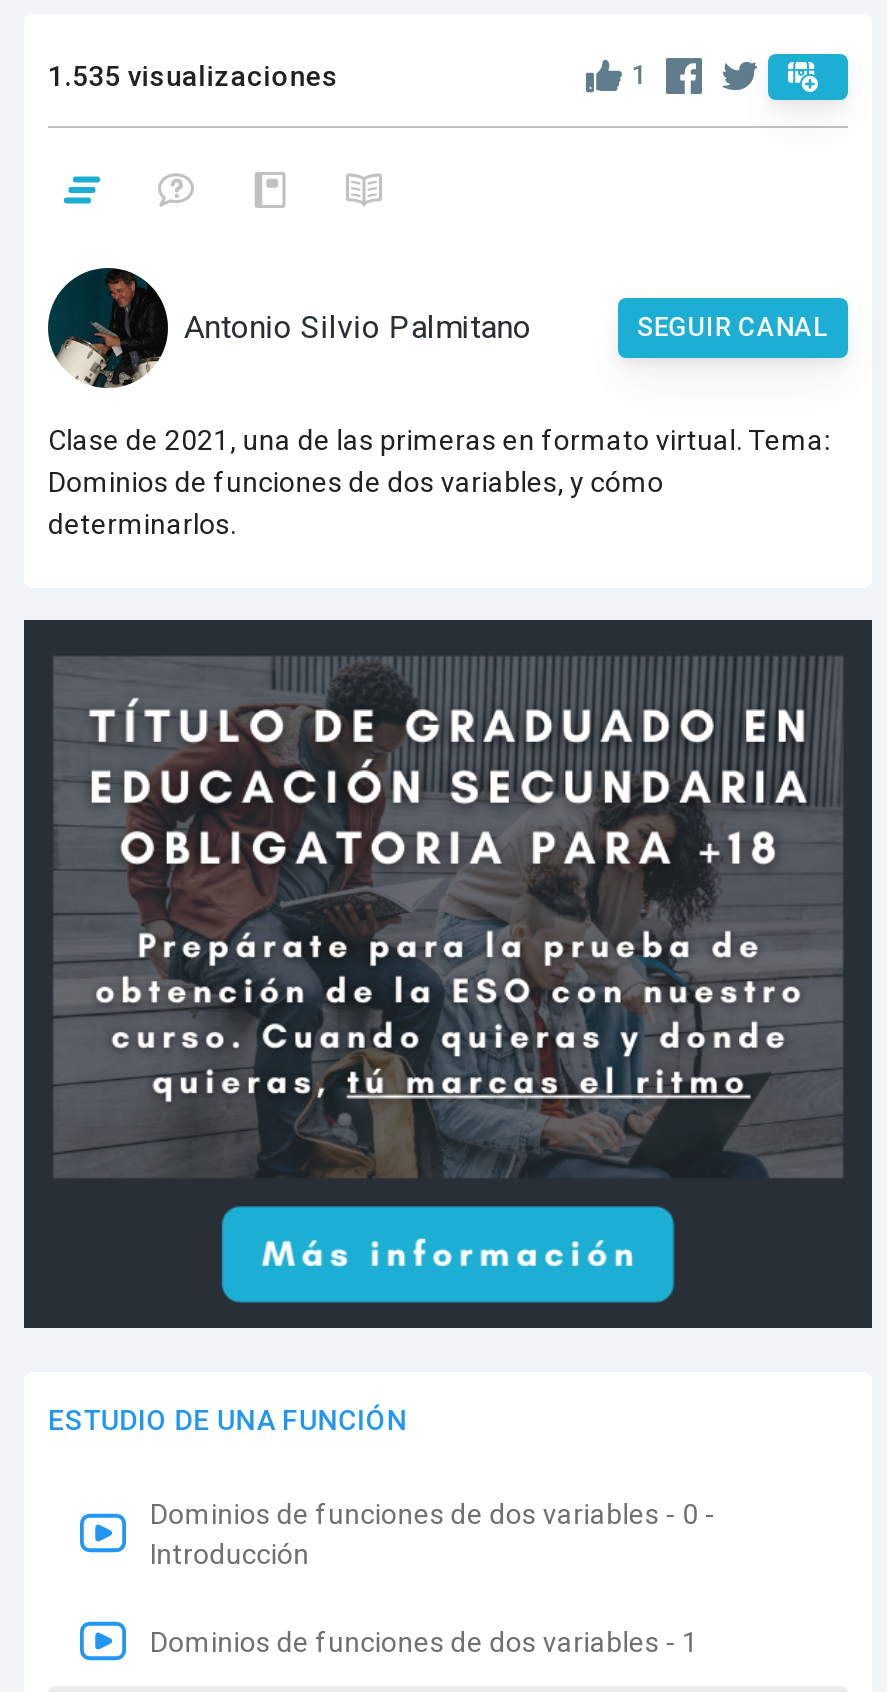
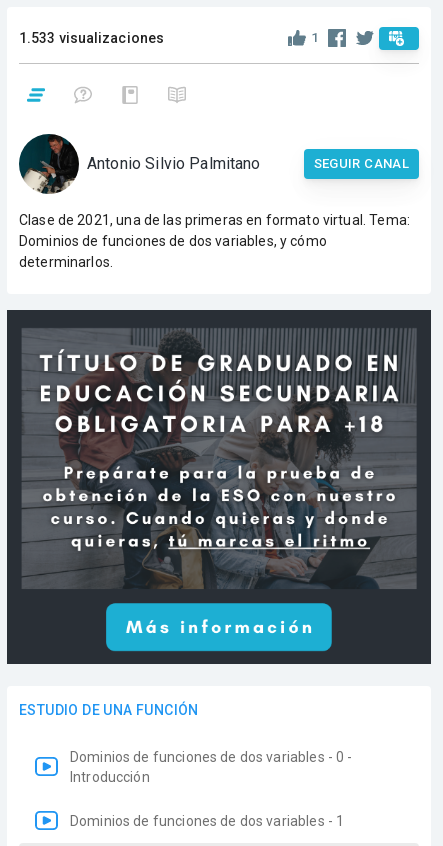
- 1.535 visualizaciones
+ 1.533 visualizaciones
